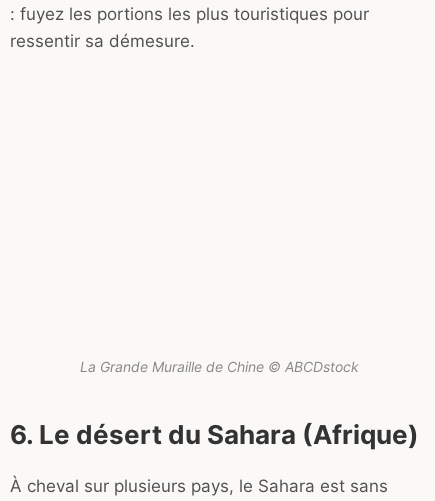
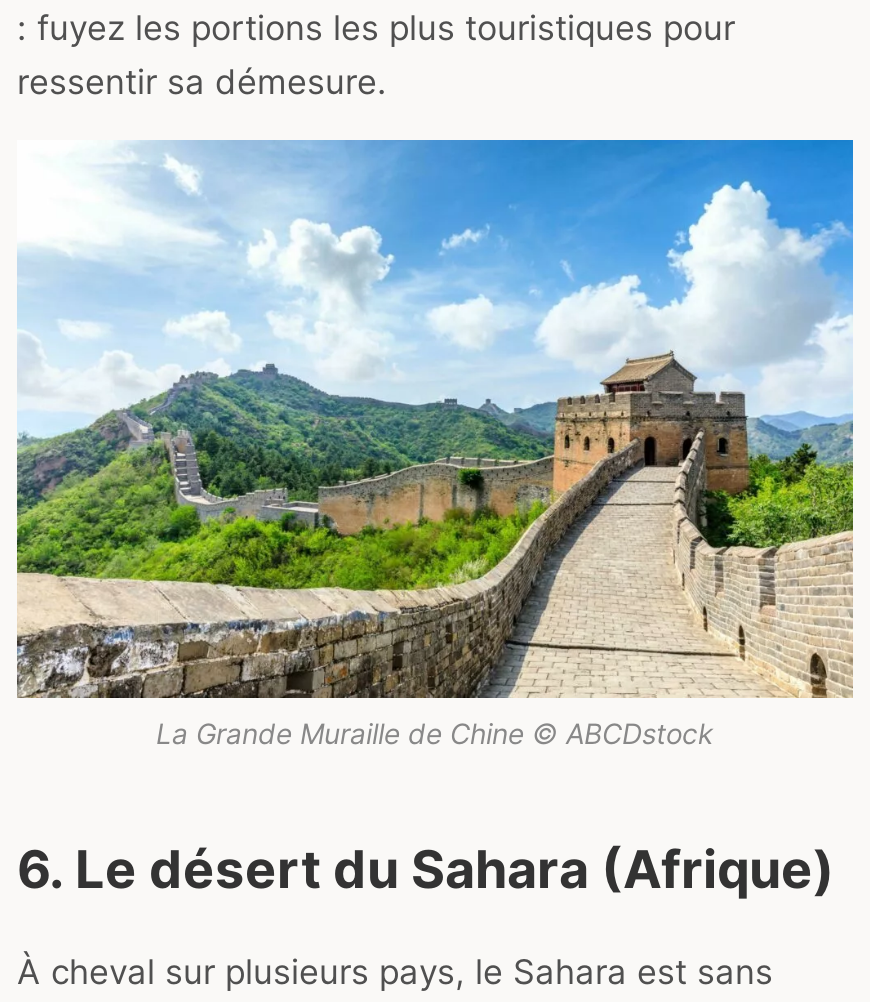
+ [image]
